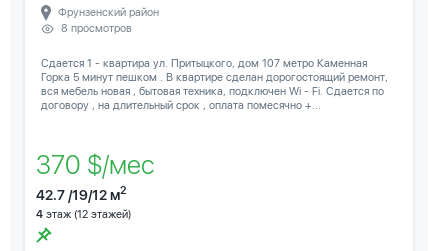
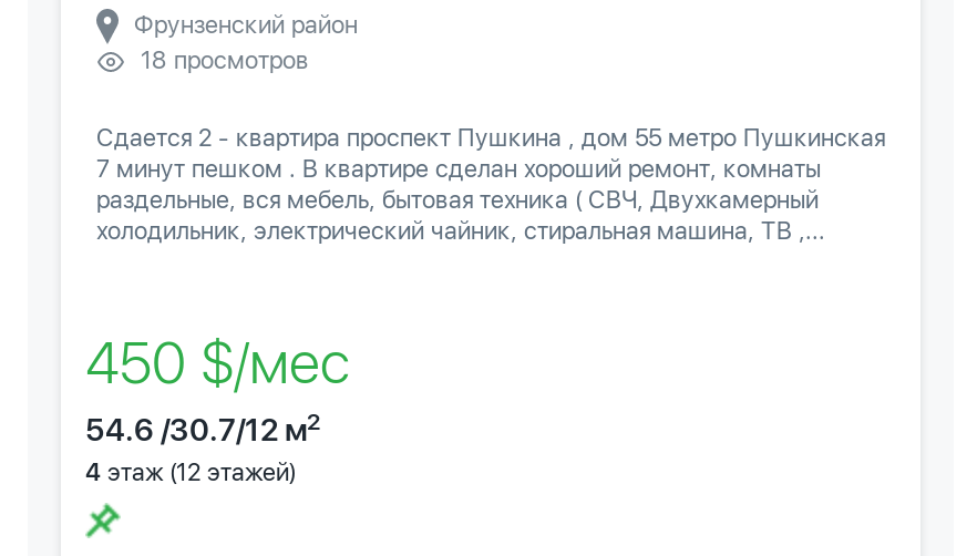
- 8 просмотров
+ 18 просмотров

- Сдается 1 - квартира ул. Притыцкого, дом 107 метро Каменная
- Горка 5 минут пешком . В квартире сделан дорогостоящий ремонт,
- вся мебель новая , бытовая техника, подключен Wi - Fi. Сдается по
- договору , на длительный срок , оплата помесячно +...
+ Сдается 2 - квартира проспект Пушкина , дом 55 метро Пушкинская
+ 7 минут пешком . В квартире сделан хороший ремонт, комнаты
+ раздельные, вся мебель, бытовая техника ( СВЧ, Двухкамерный
+ холодильник, электрический чайник, стиральная машина, ТВ ,...

- 370 $/мес
- 42.7 /19/12 м2
+ 450 $/мес
+ 54.6 /30.7/12 м2
